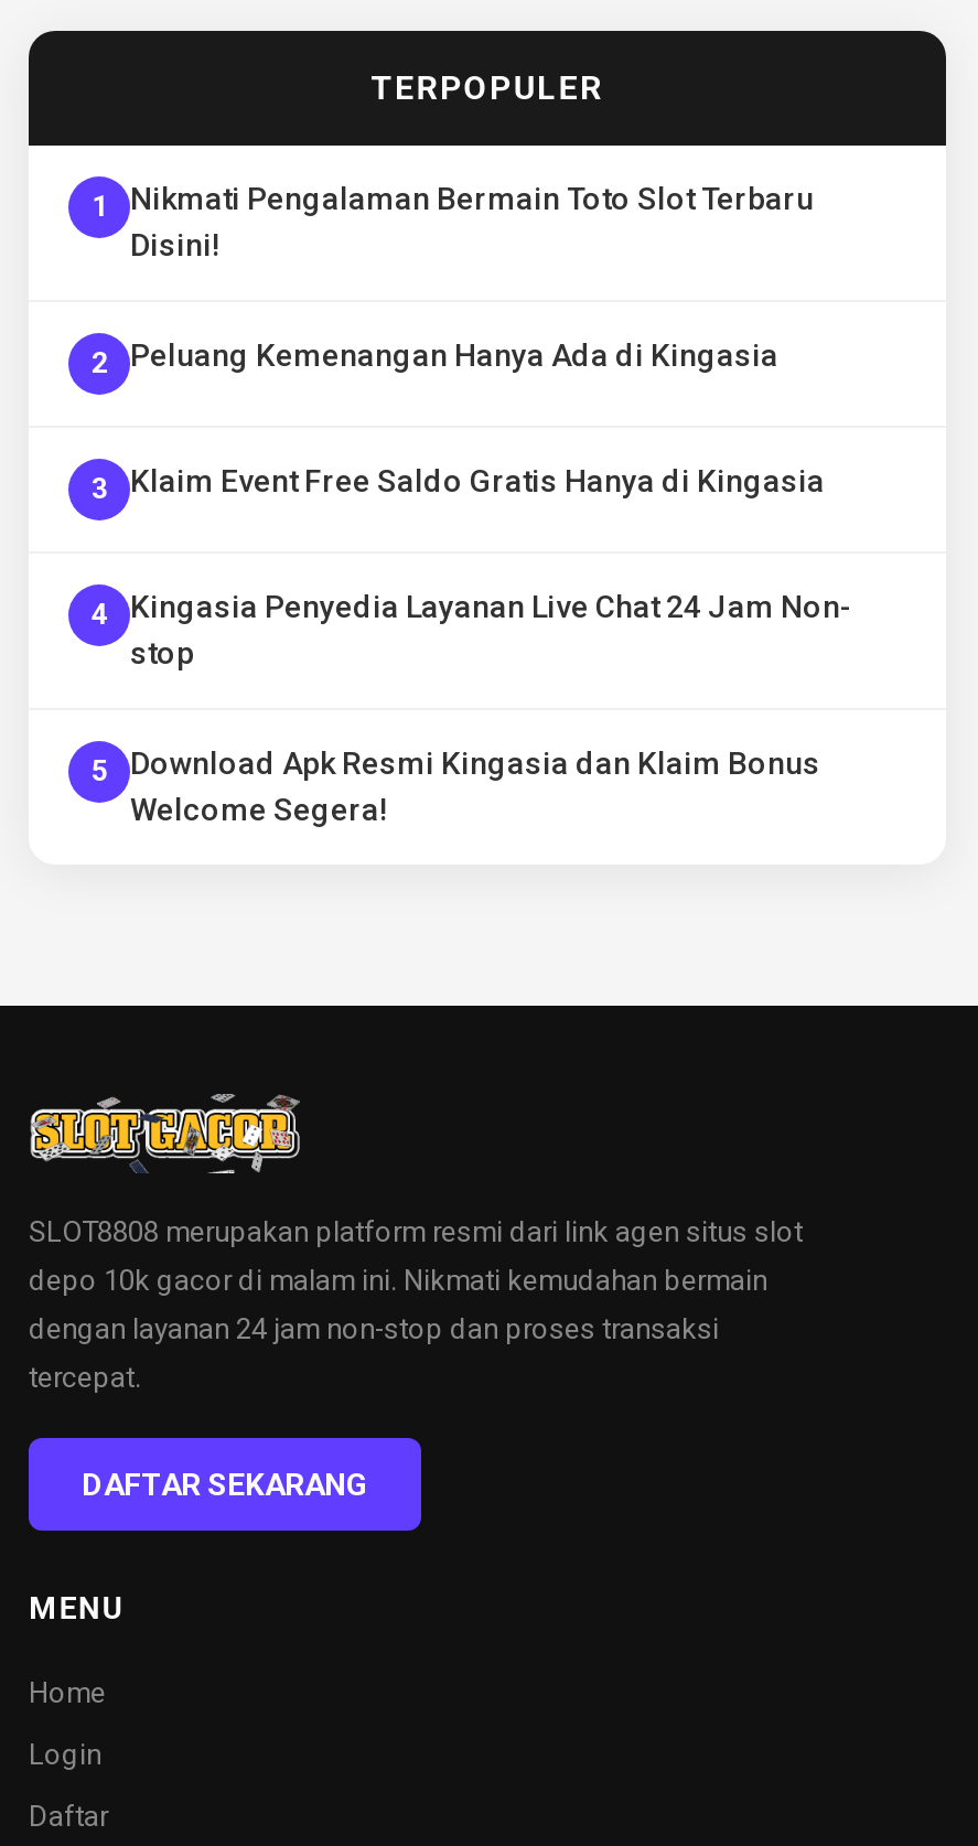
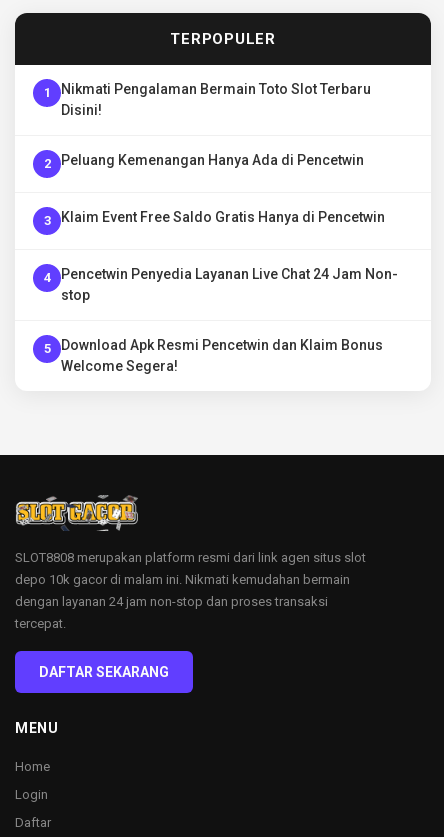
- Peluang Kemenangan Hanya Ada di Kingasia
+ Peluang Kemenangan Hanya Ada di Pencetwin

- Klaim Event Free Saldo Gratis Hanya di Kingasia
+ Klaim Event Free Saldo Gratis Hanya di Pencetwin

- Kingasia Penyedia Layanan Live Chat 24 Jam Non-
+ Pencetwin Penyedia Layanan Live Chat 24 Jam Non-

- Download Apk Resmi Kingasia dan Klaim Bonus
+ Download Apk Resmi Pencetwin dan Klaim Bonus
